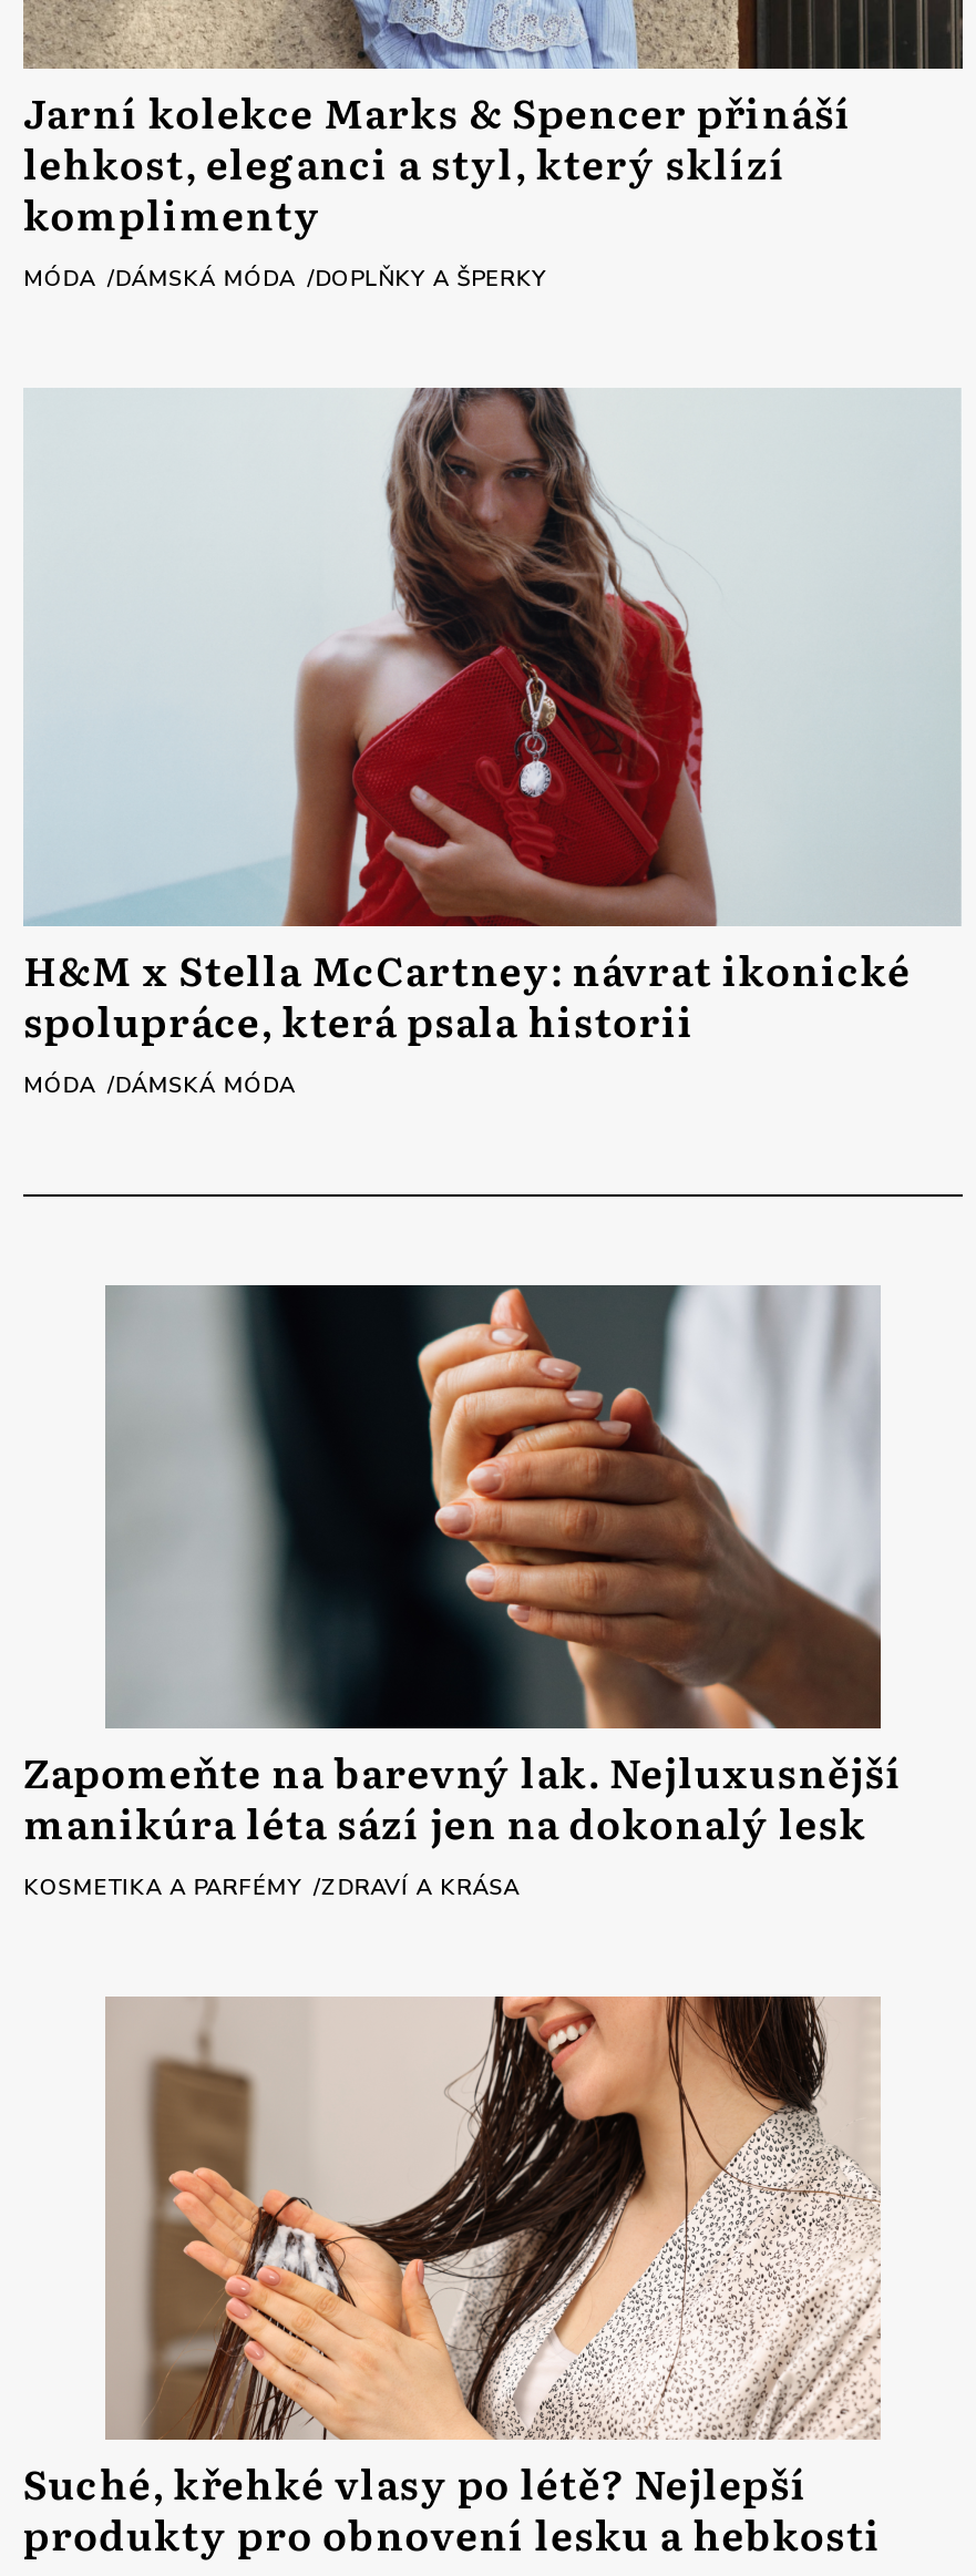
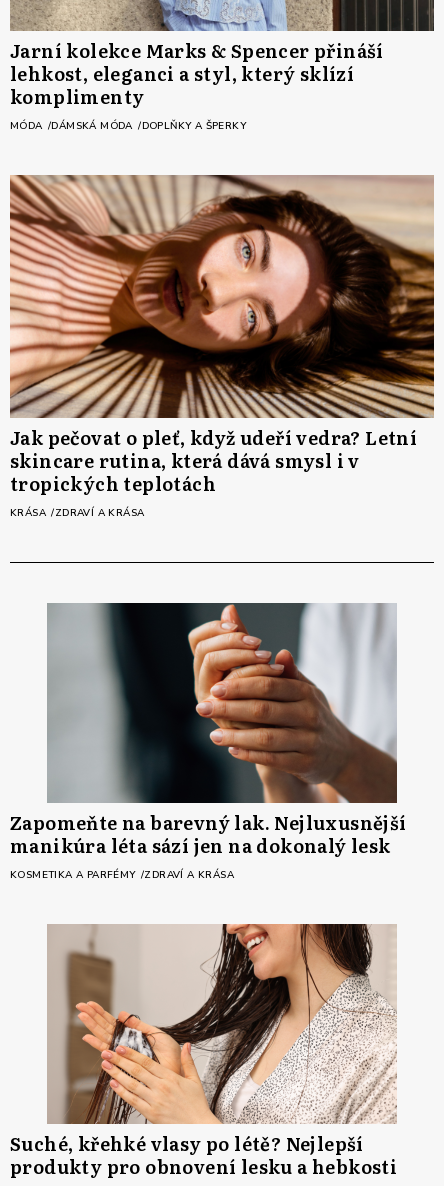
- [image]
- H&M x Stella McCartney: návrat ikonické
- spolupráce, která psala historii
- MÓDA DÁMSKÁ MÓDA
+ [image]
+ Jak pečovat o pleť, když udeří vedra? Letní
+ skincare rutina, která dává smysl i v
+ tropických teplotách
+ KRÁSA ZDRAVÍ A KRÁSA
